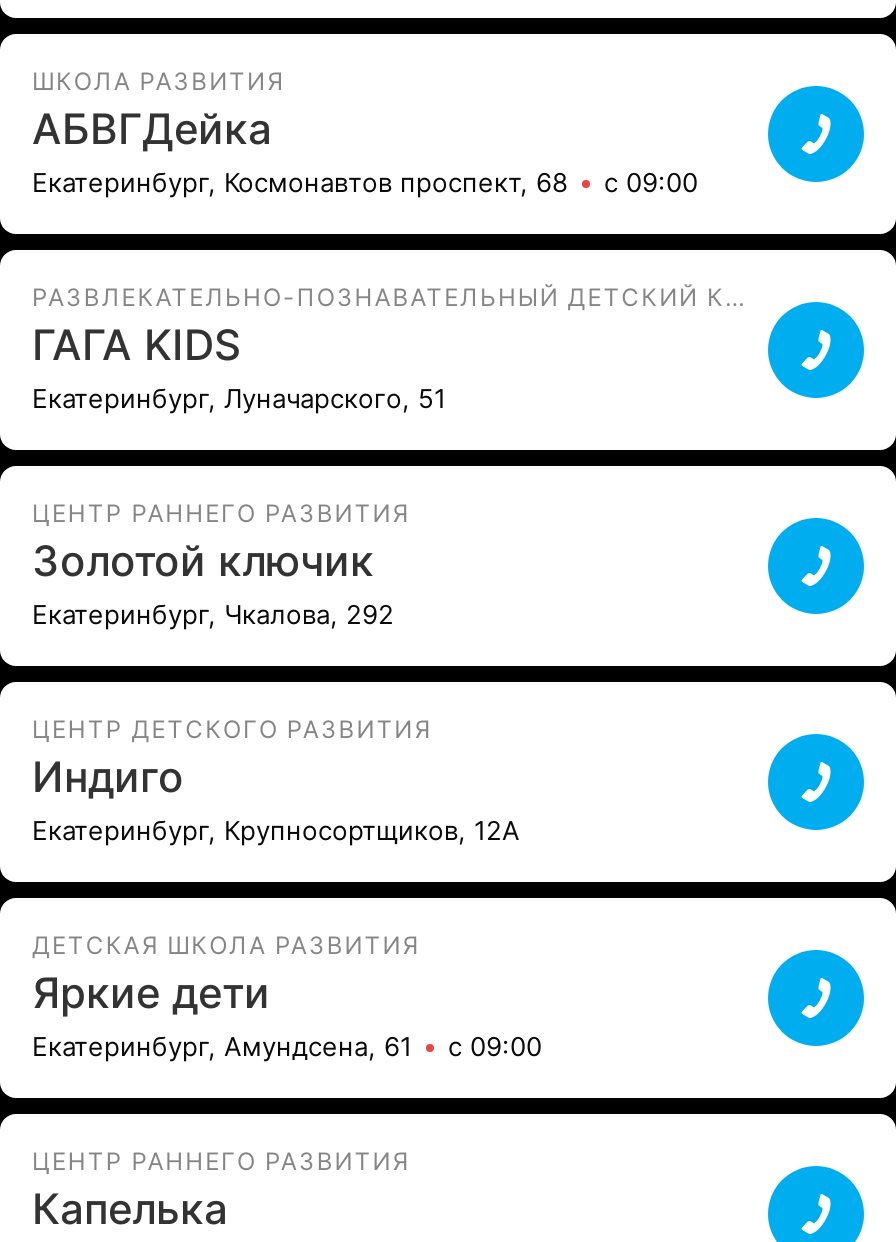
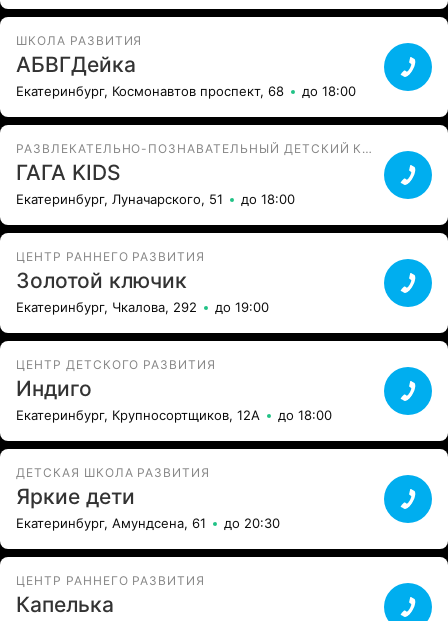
- Екатеринбург, Космонавтов проспект, 68 с 09:00
+ Екатеринбург, Космонавтов проспект, 68 до 18:00

+ до 18:00

+ до 19:00

+ до 18:00

- Екатеринбург, Амундсена, 61 с 09:00
+ Екатеринбург, Амундсена, 61 до 20:30
